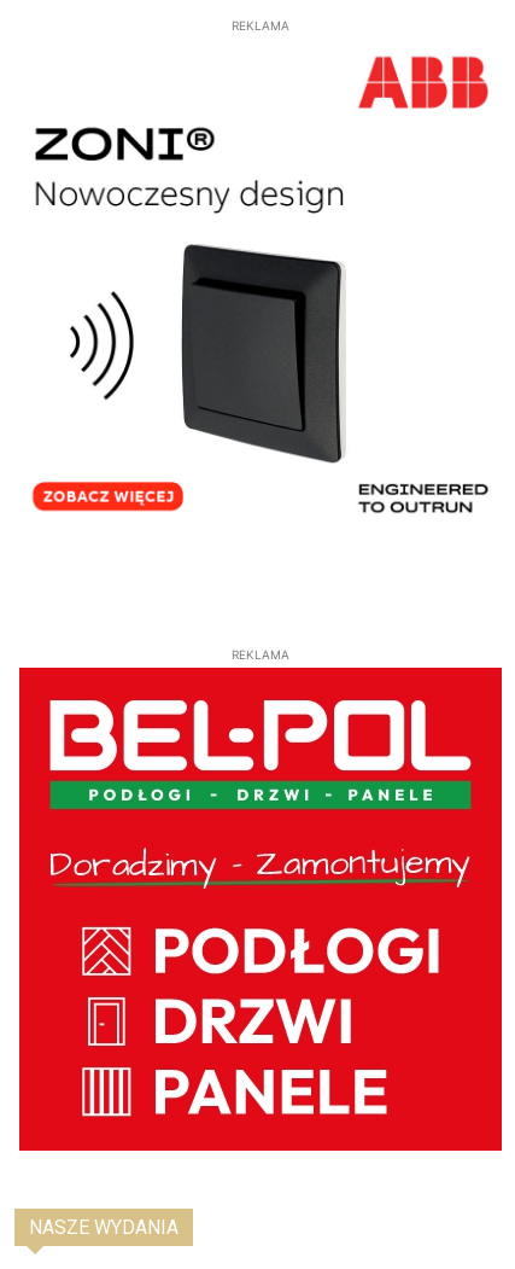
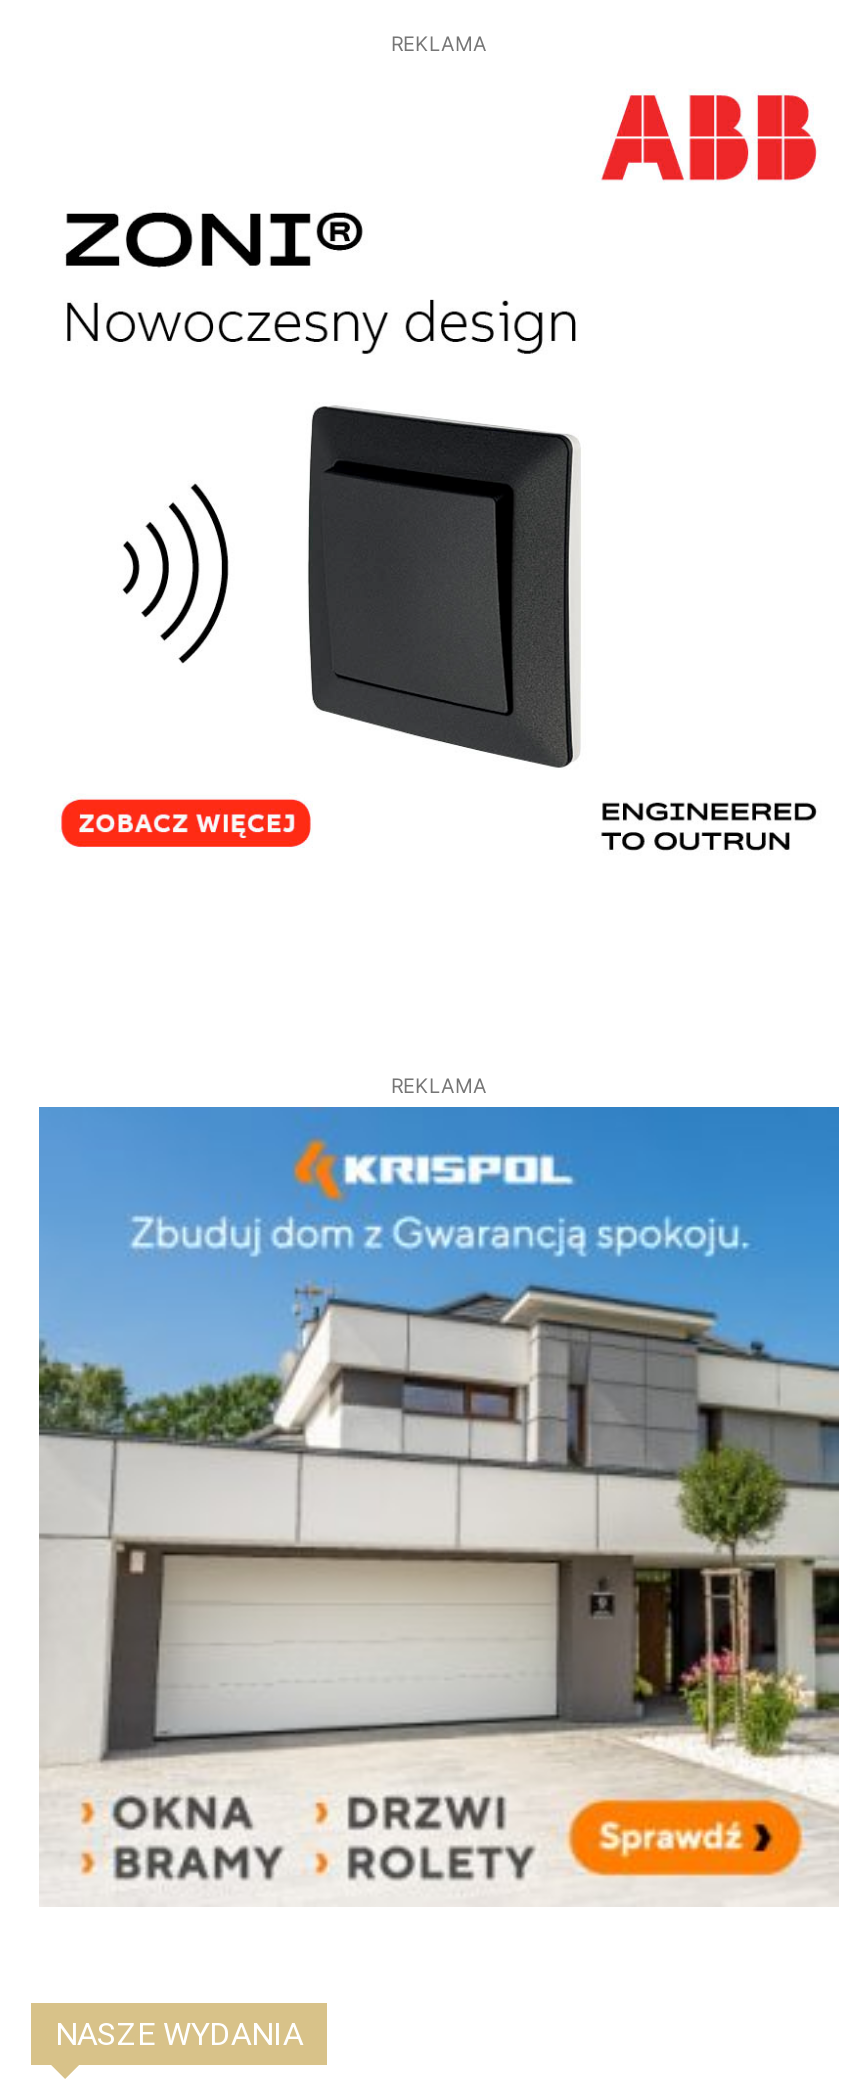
- [image]
+ [image]
